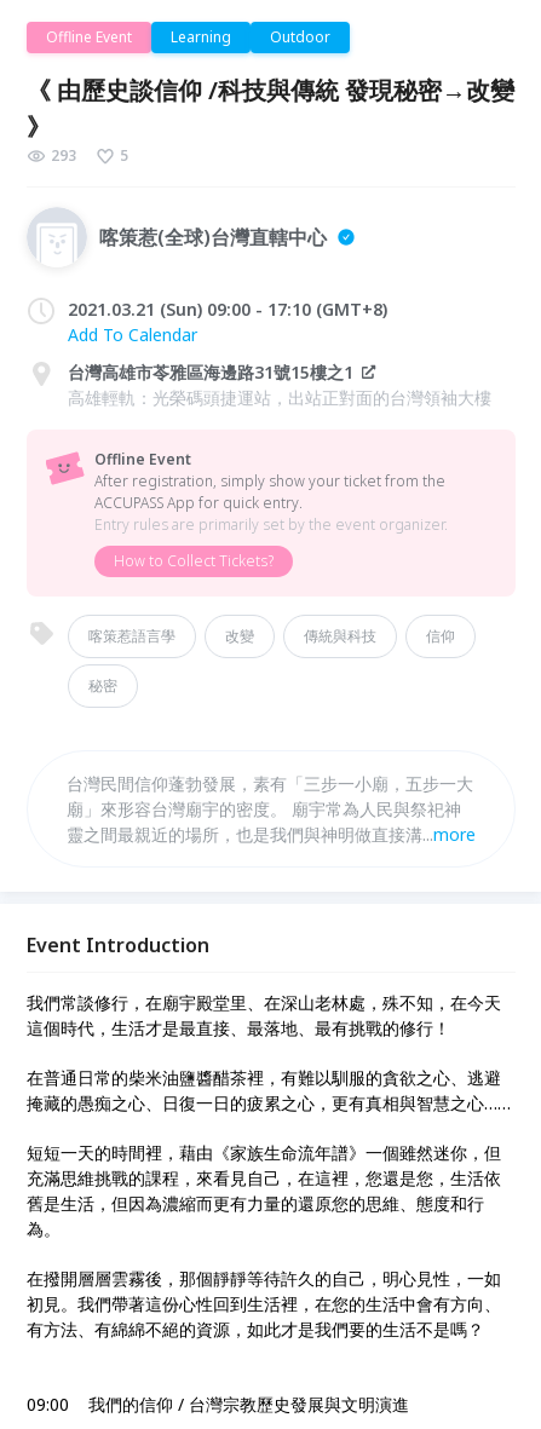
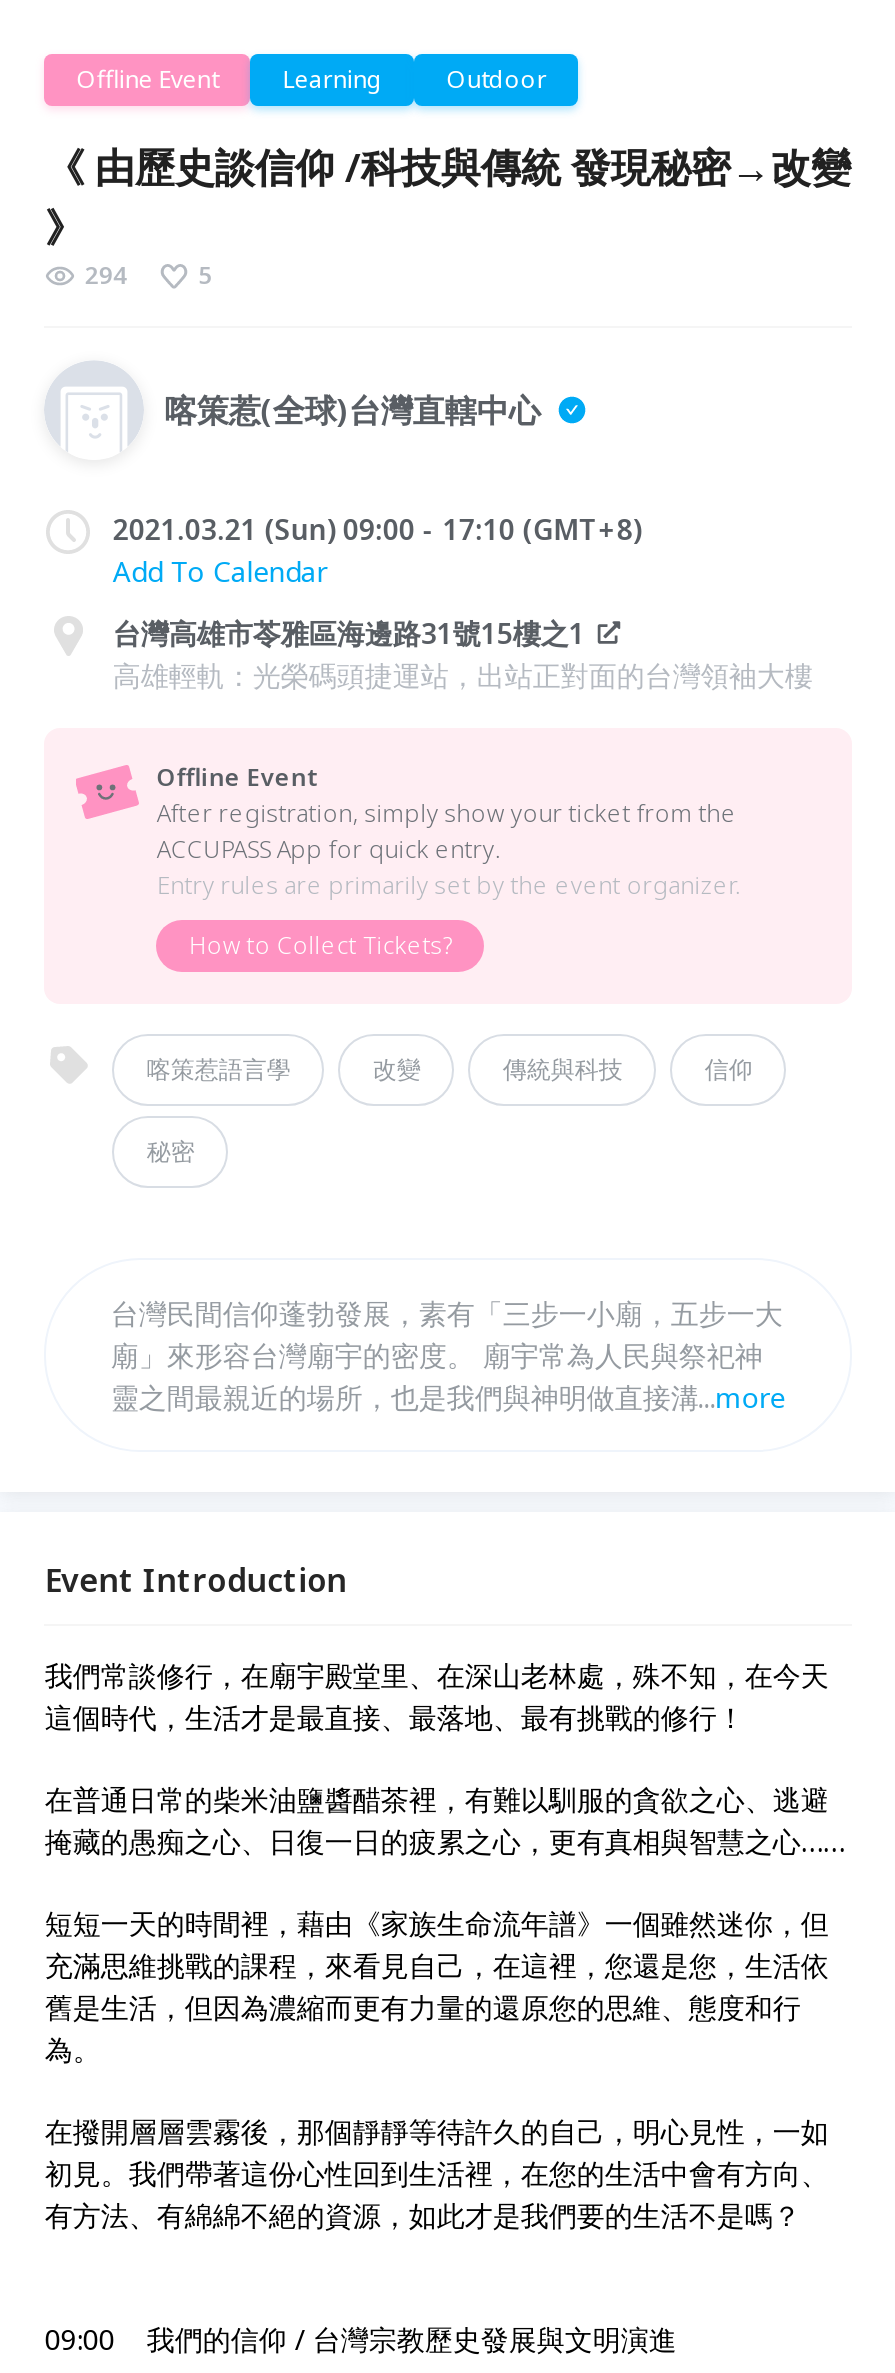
- 293
+ 294
